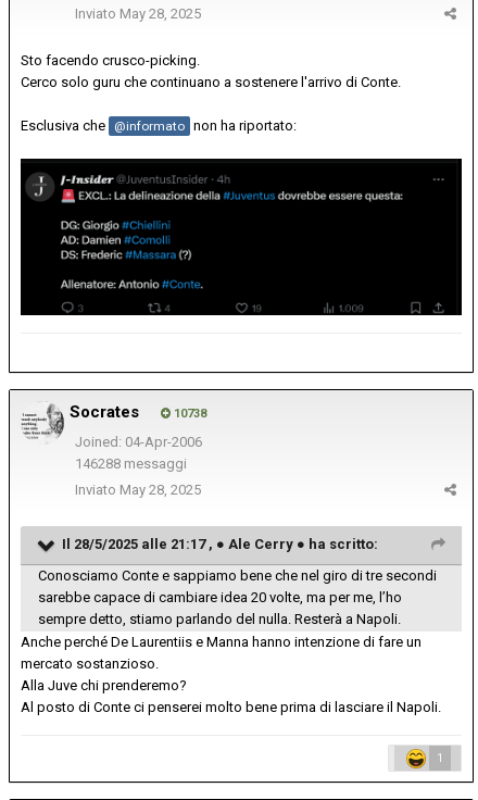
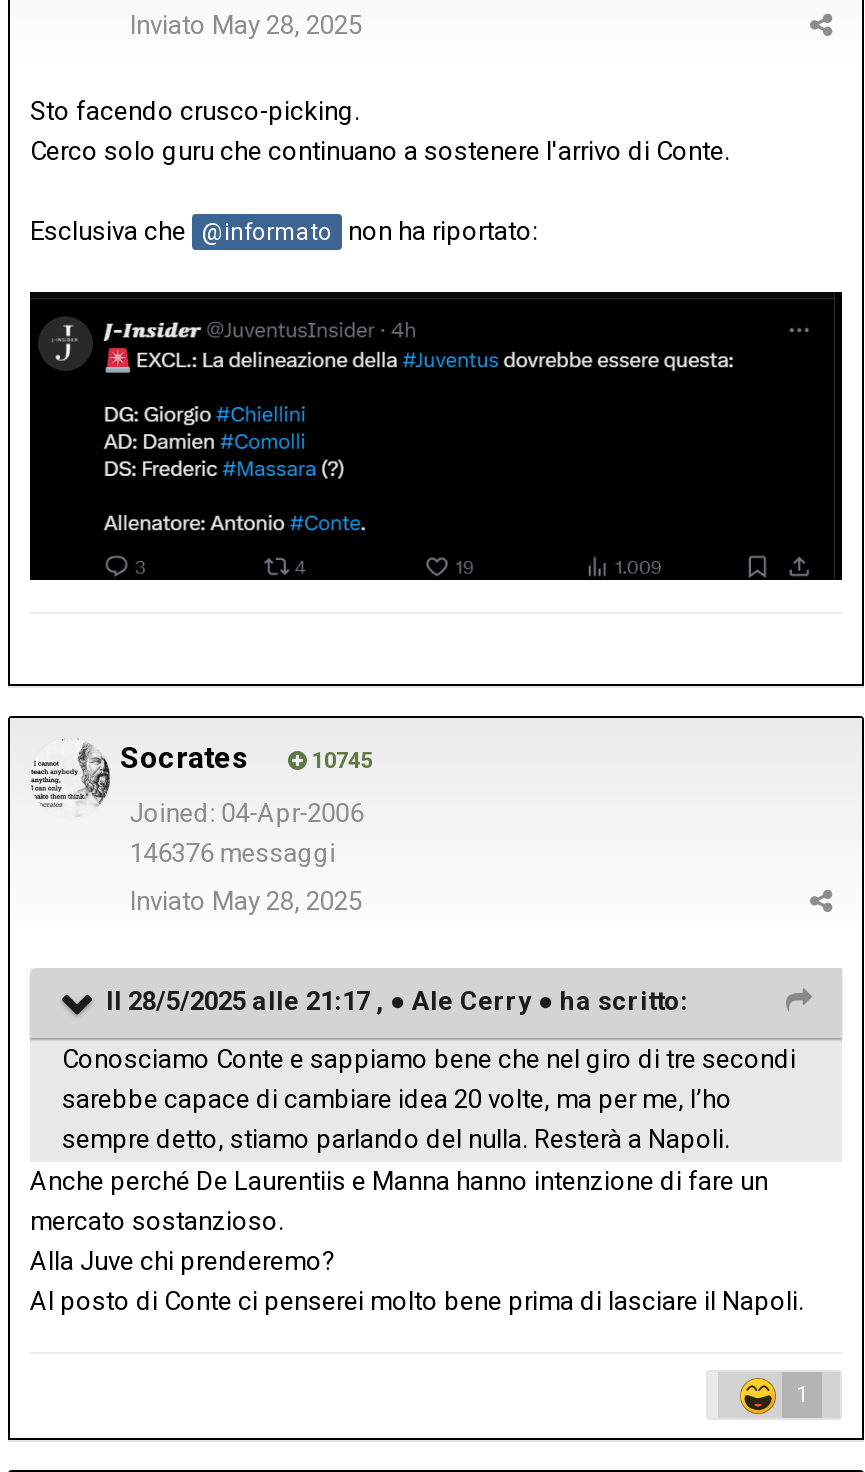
- 10738
+ 10745

- 146288 messaggi
+ 146376 messaggi
